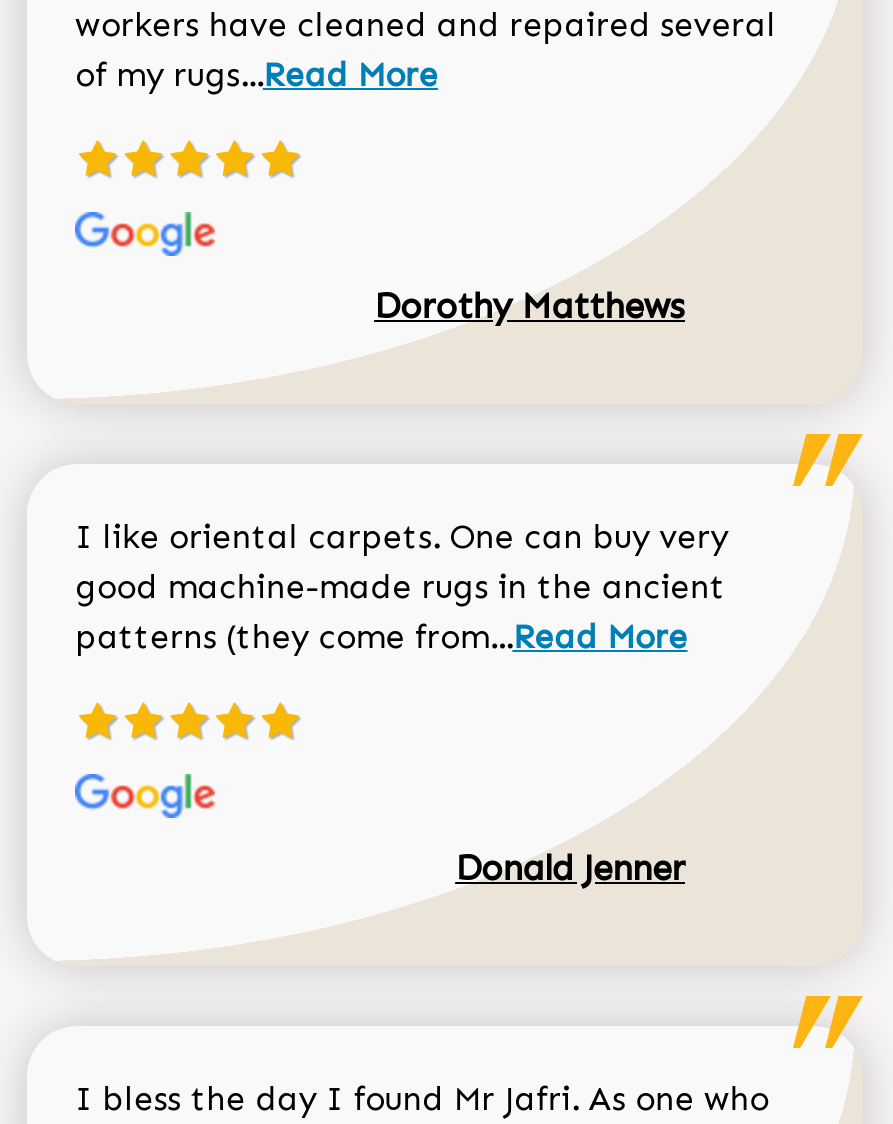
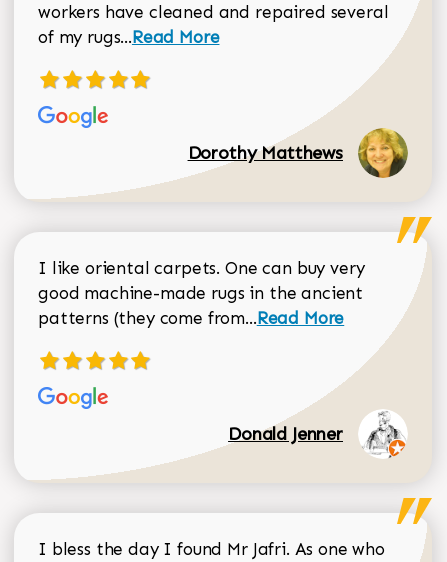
+ [image]

+ [image]
